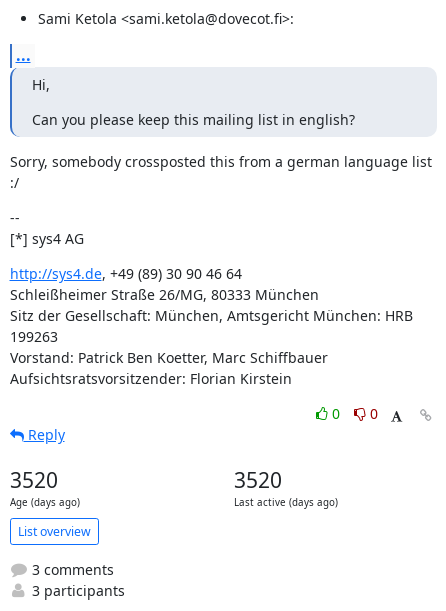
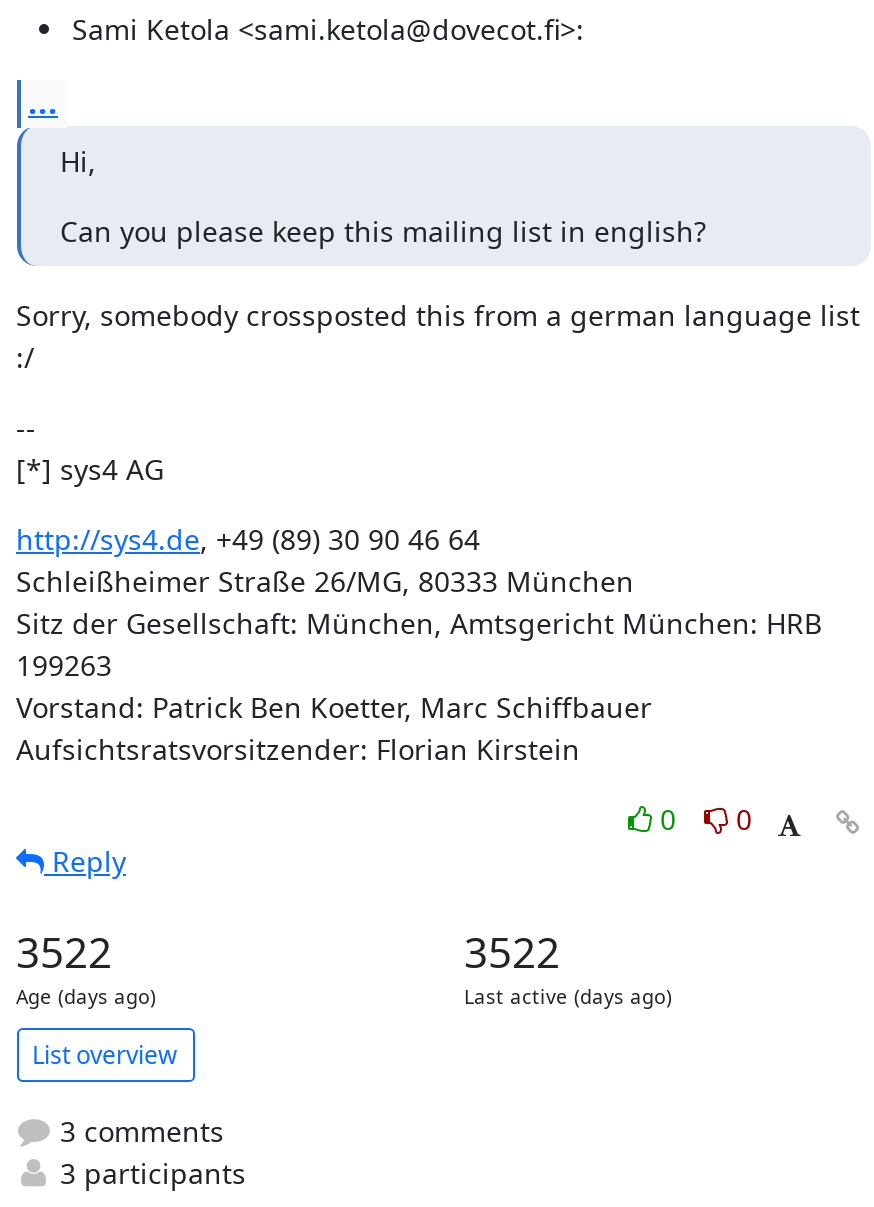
- 3520
+ 3522

- 3520
+ 3522
